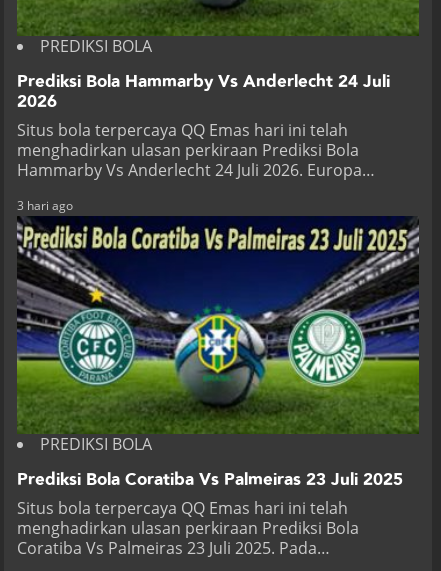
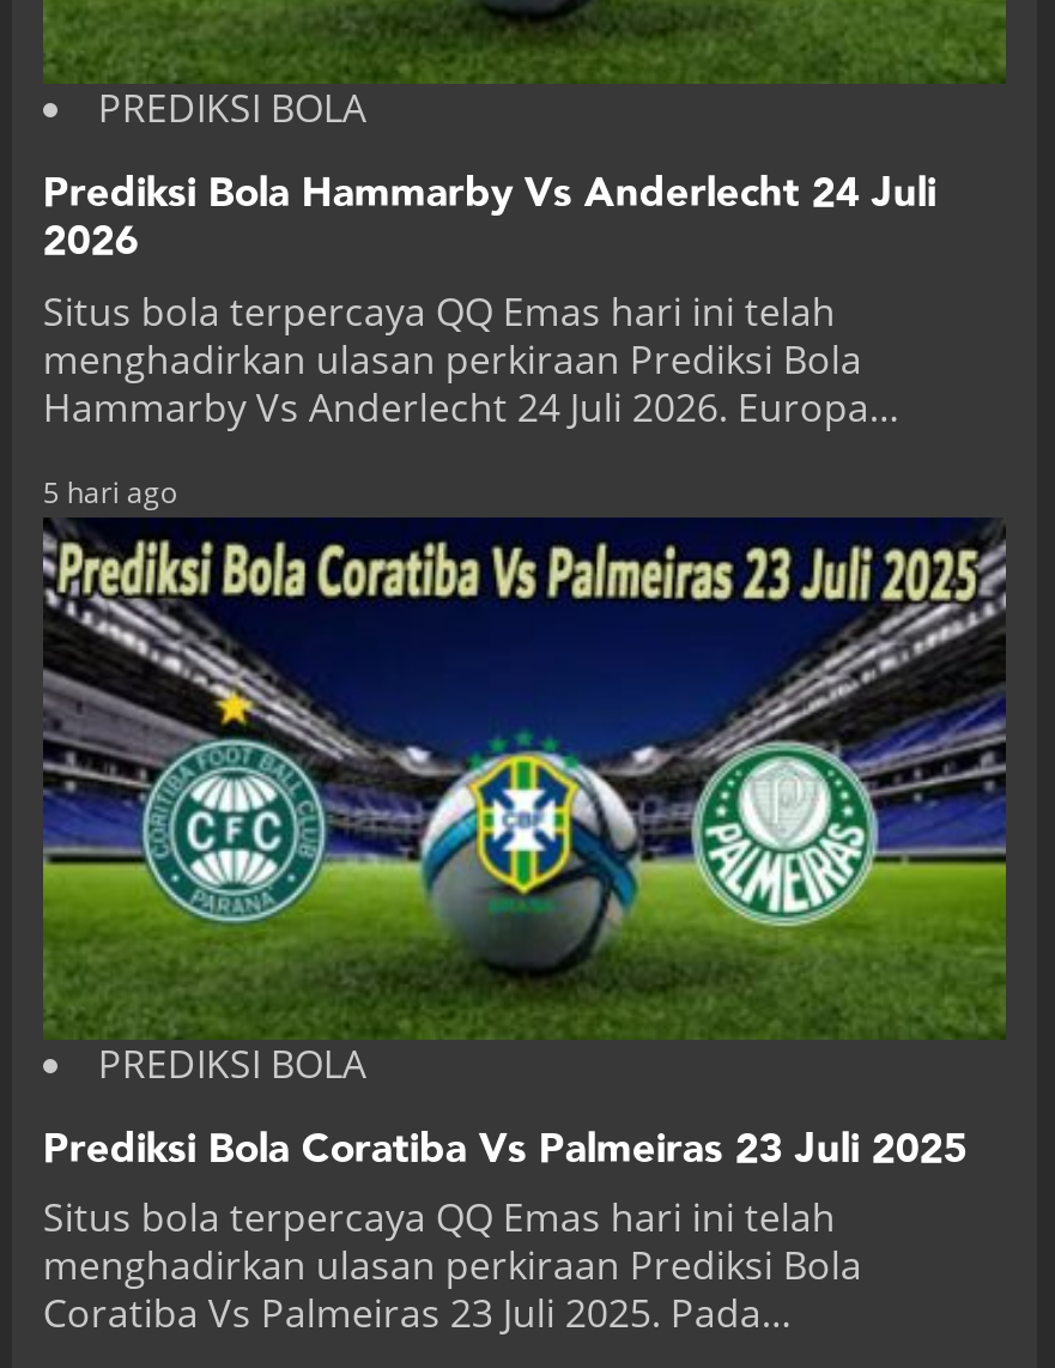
- 3 hari ago
+ 5 hari ago
